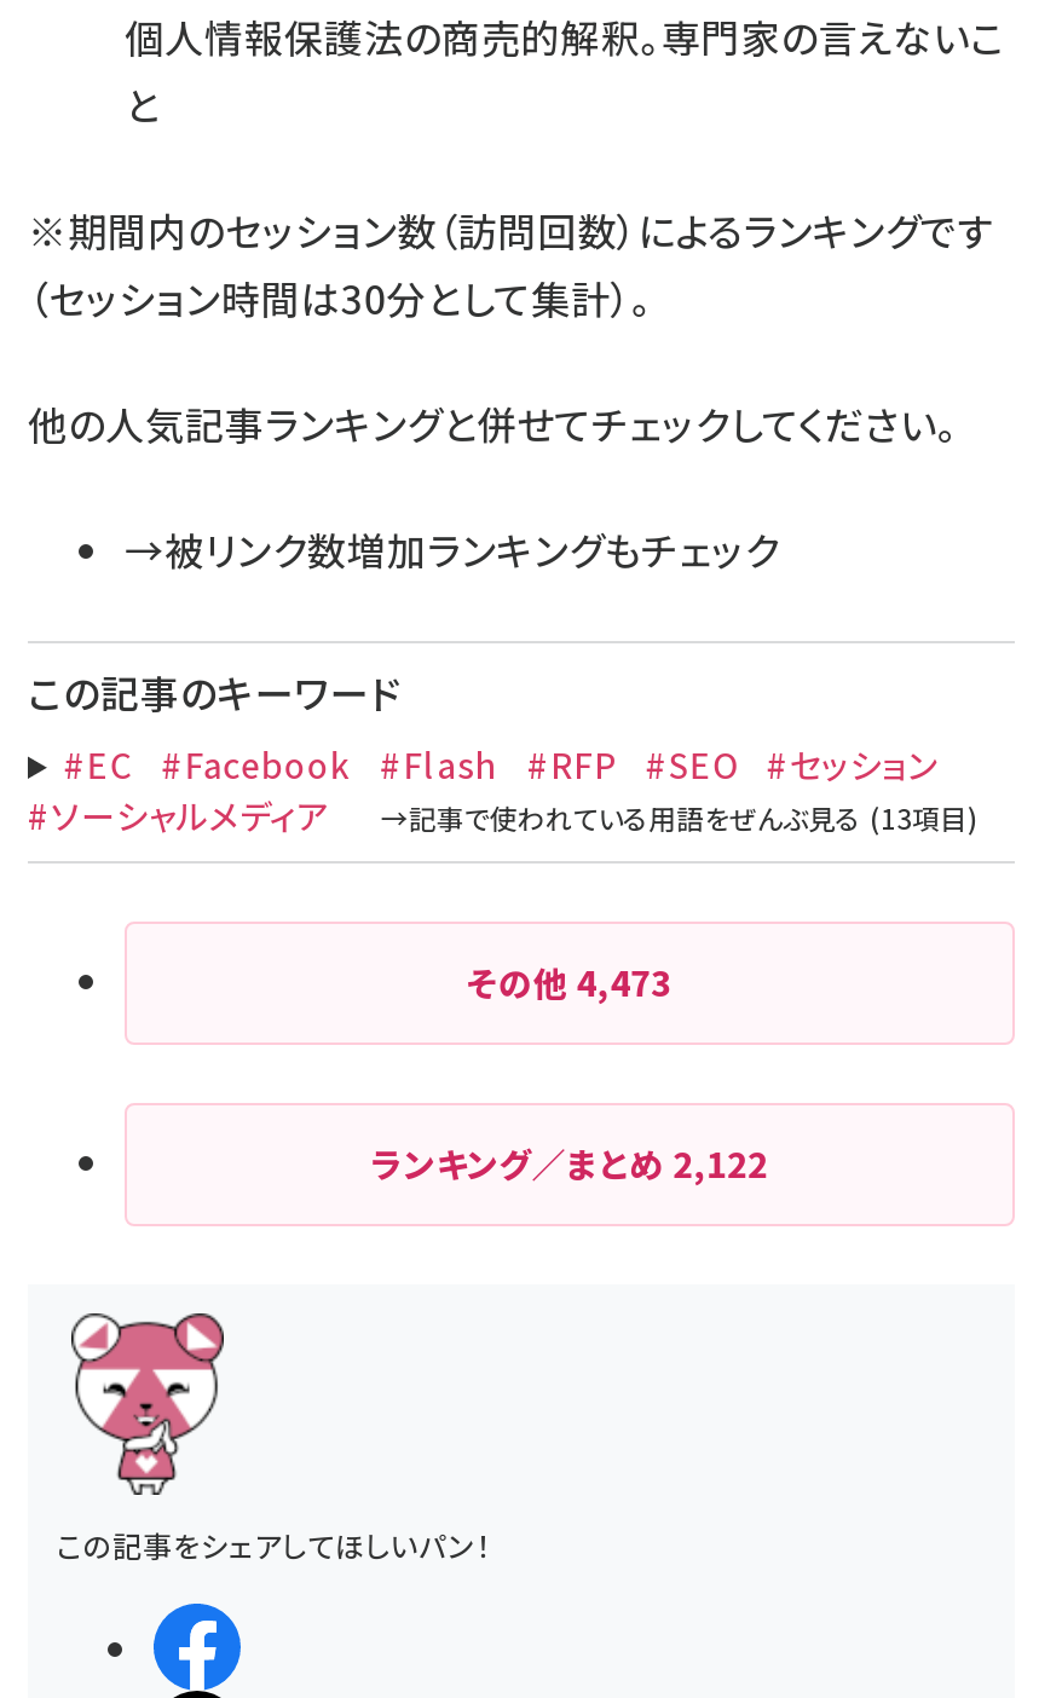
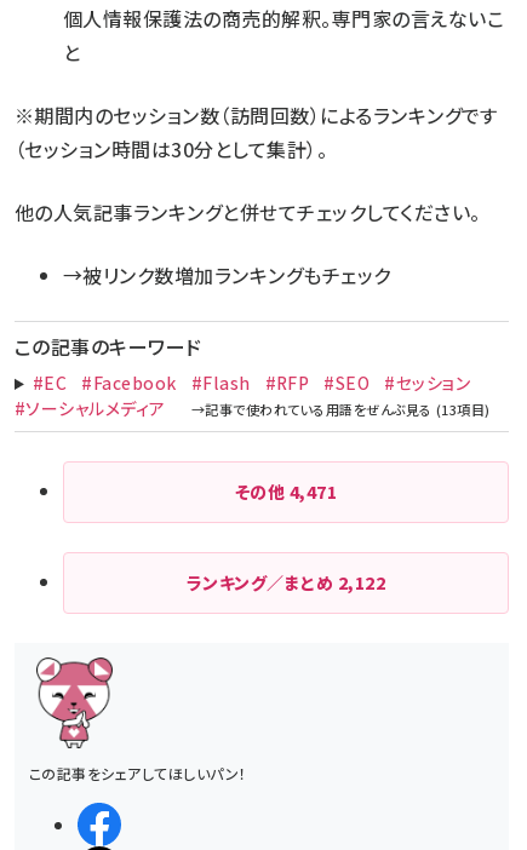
- その他4,473
+ その他4,471
